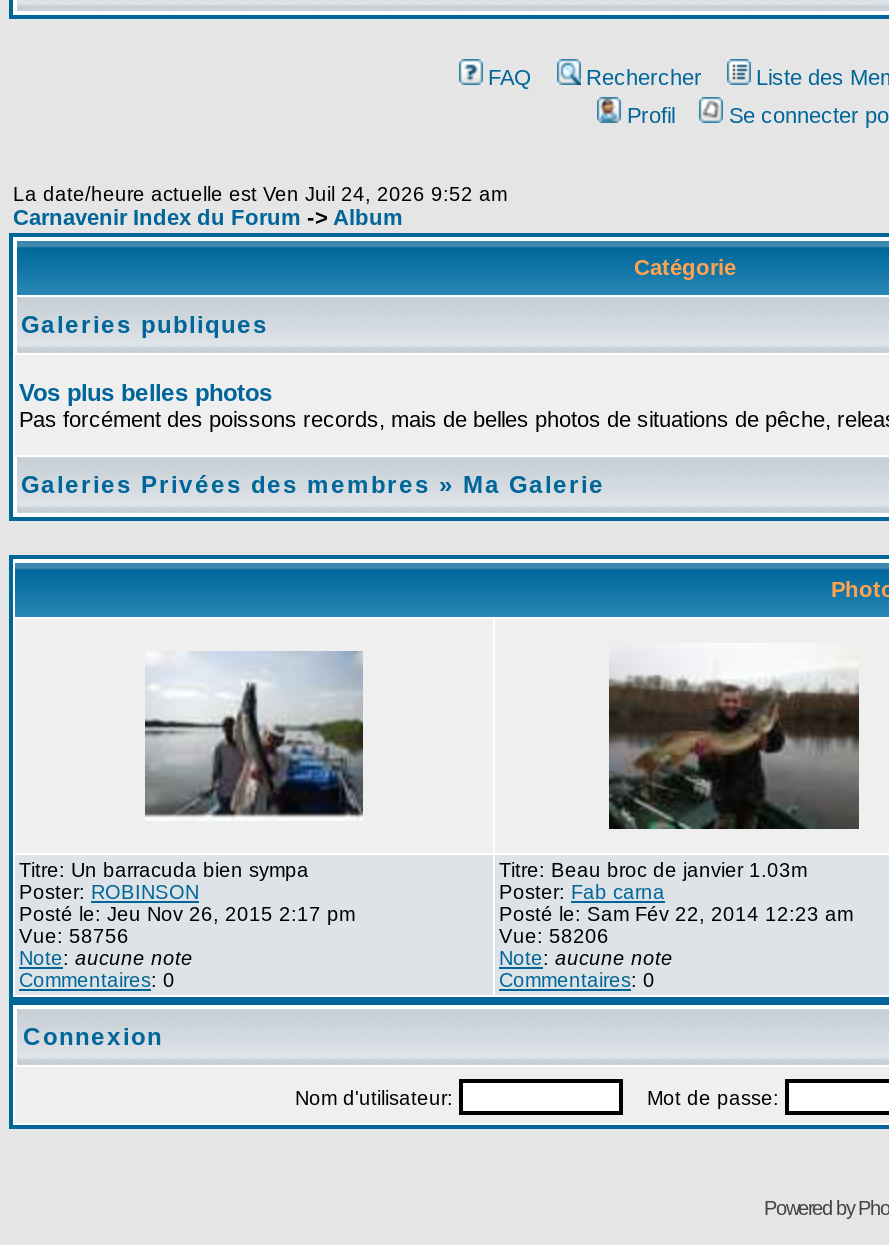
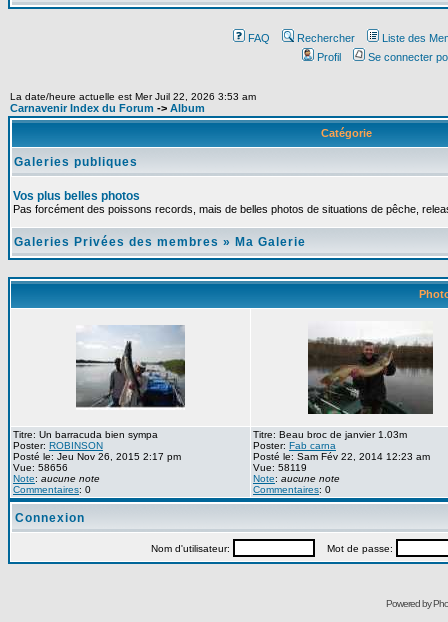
- La date/heure actuelle est Ven Juil 24, 2026 9:52 am
+ La date/heure actuelle est Mer Juil 22, 2026 3:53 am

- Vue: 58756
+ Vue: 58656

- Vue: 58206
+ Vue: 58119
